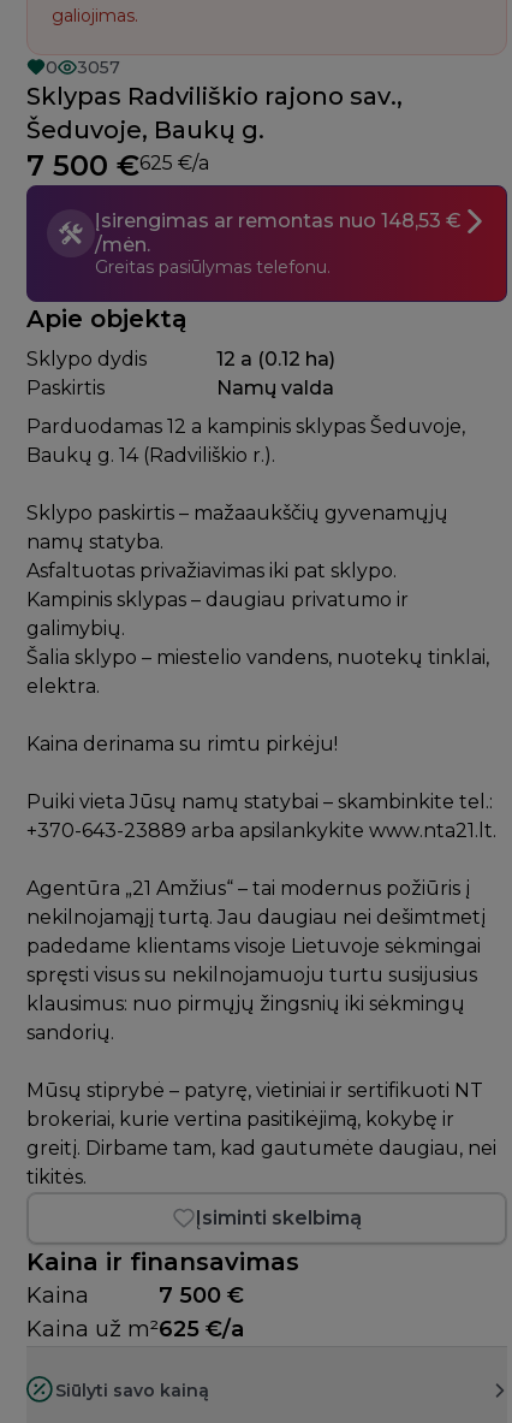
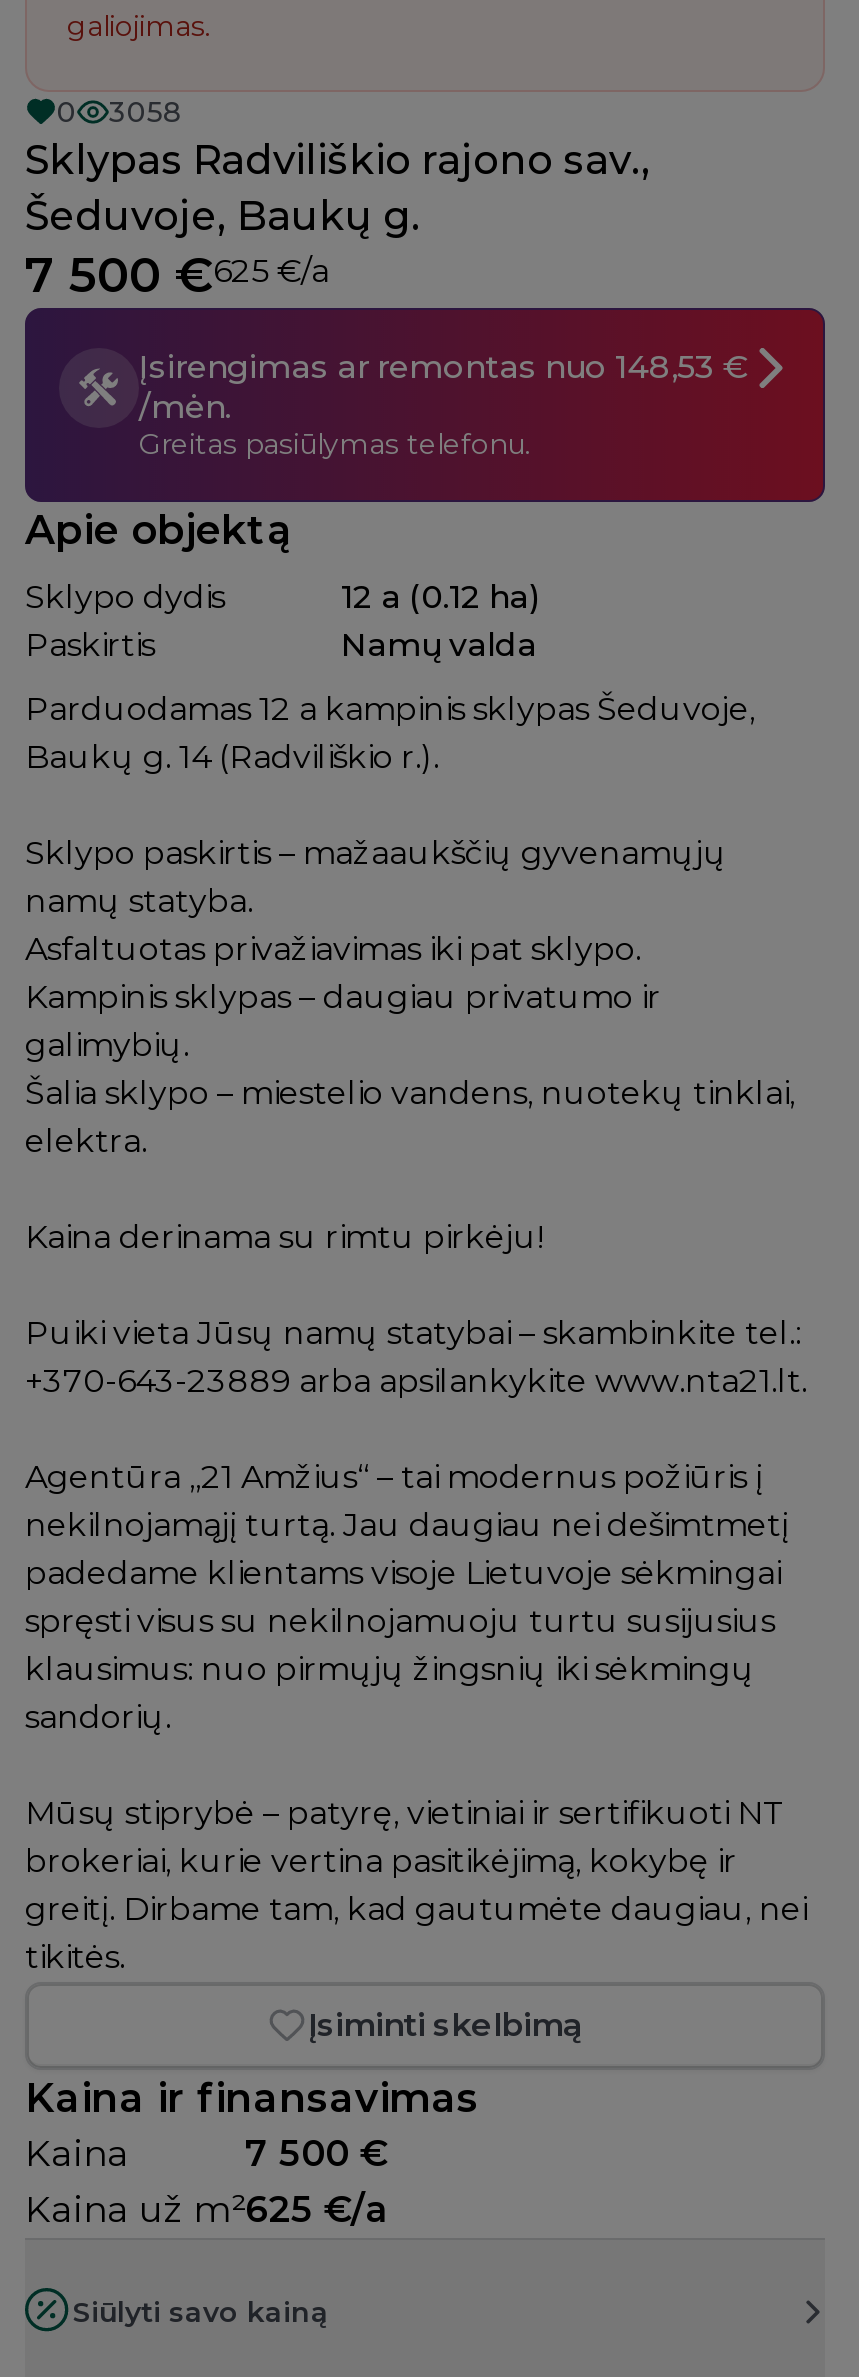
- 0 3057
+ 0 3058
